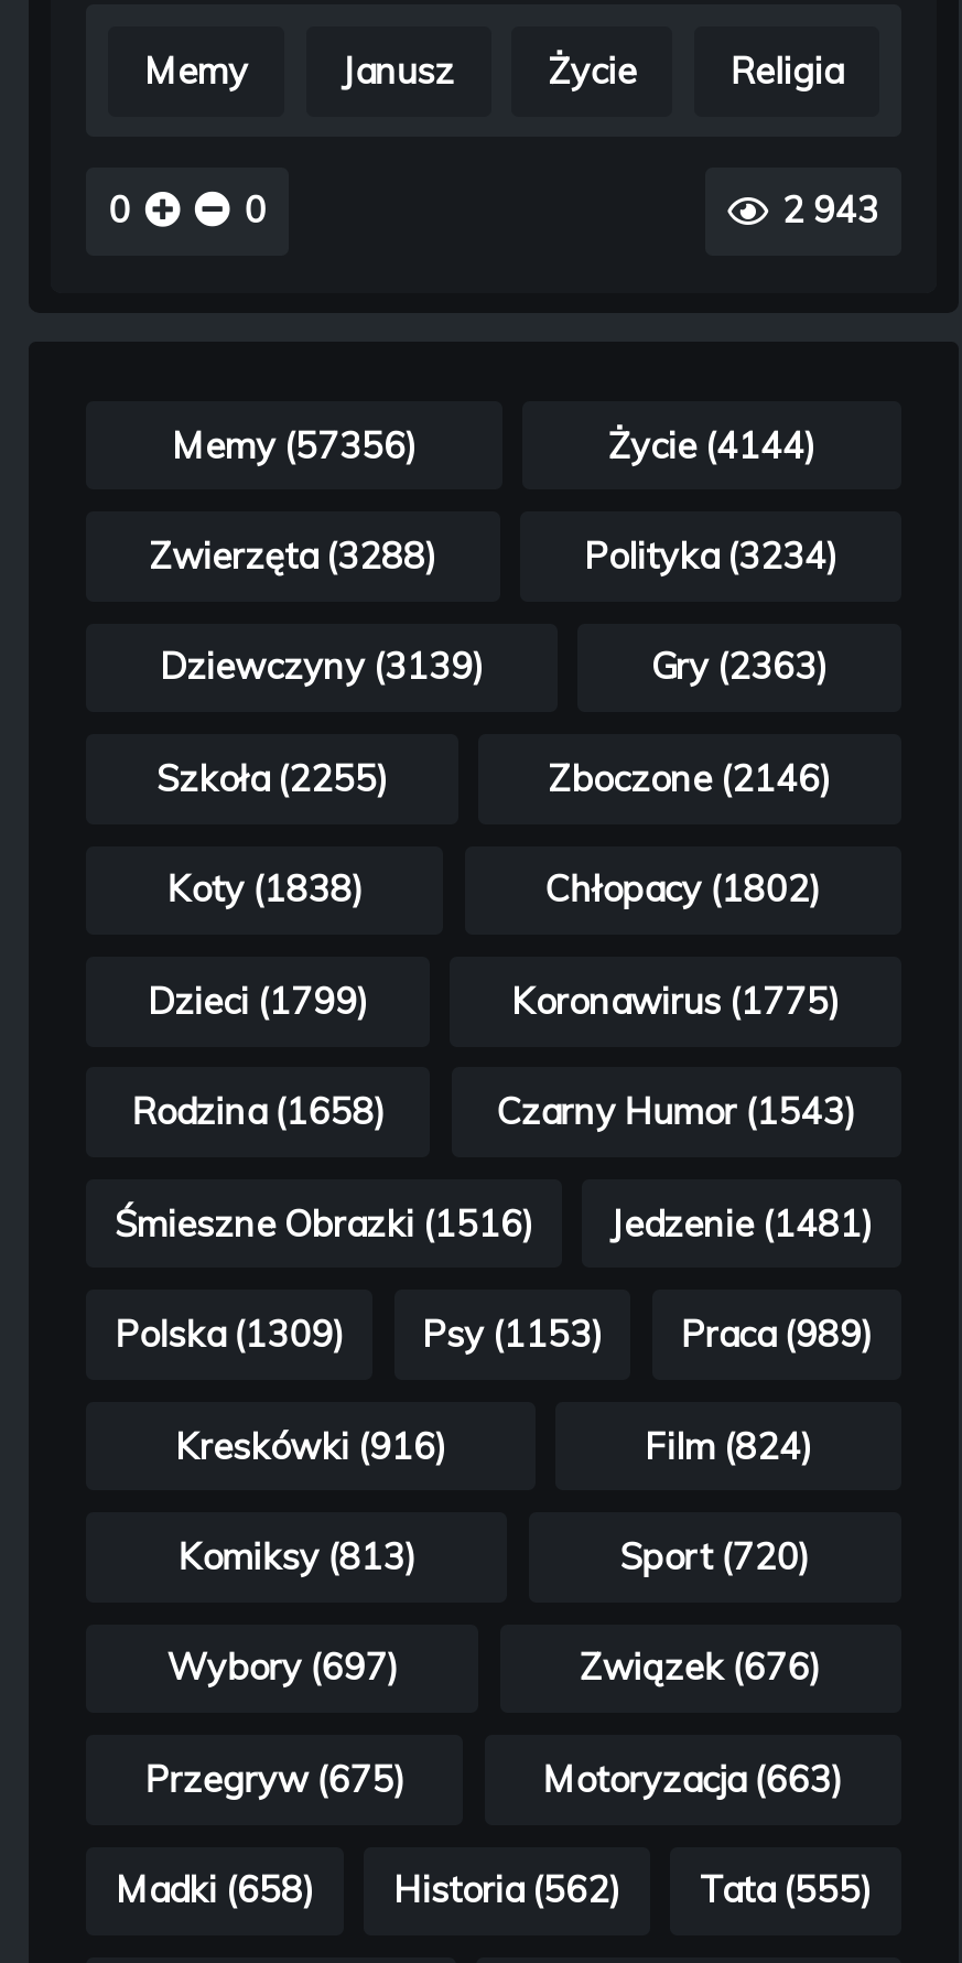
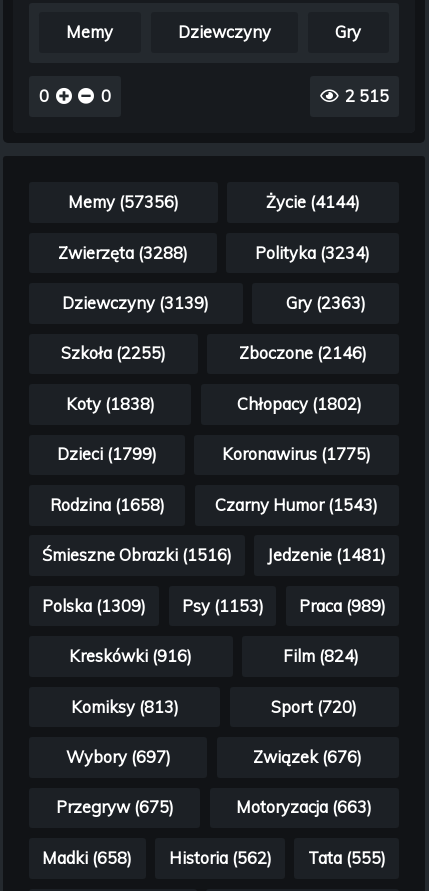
- Janusz
- Życie
- Religia
+ Dziewczyny
+ Gry

- 2 943
+ 2 515
